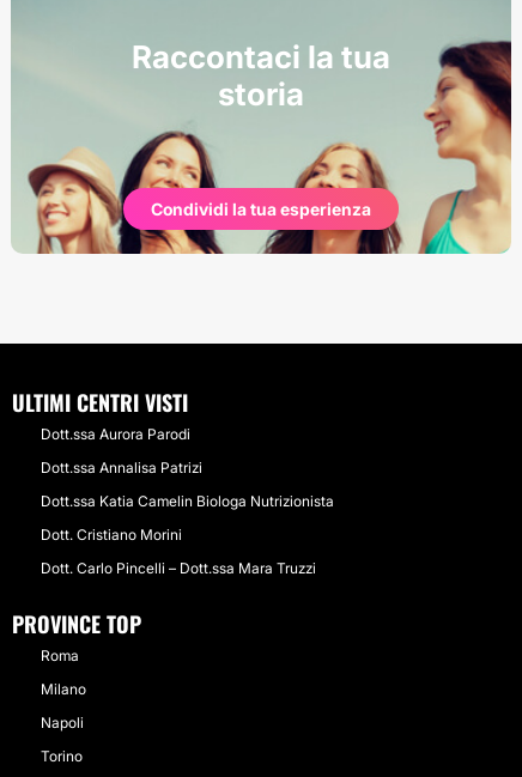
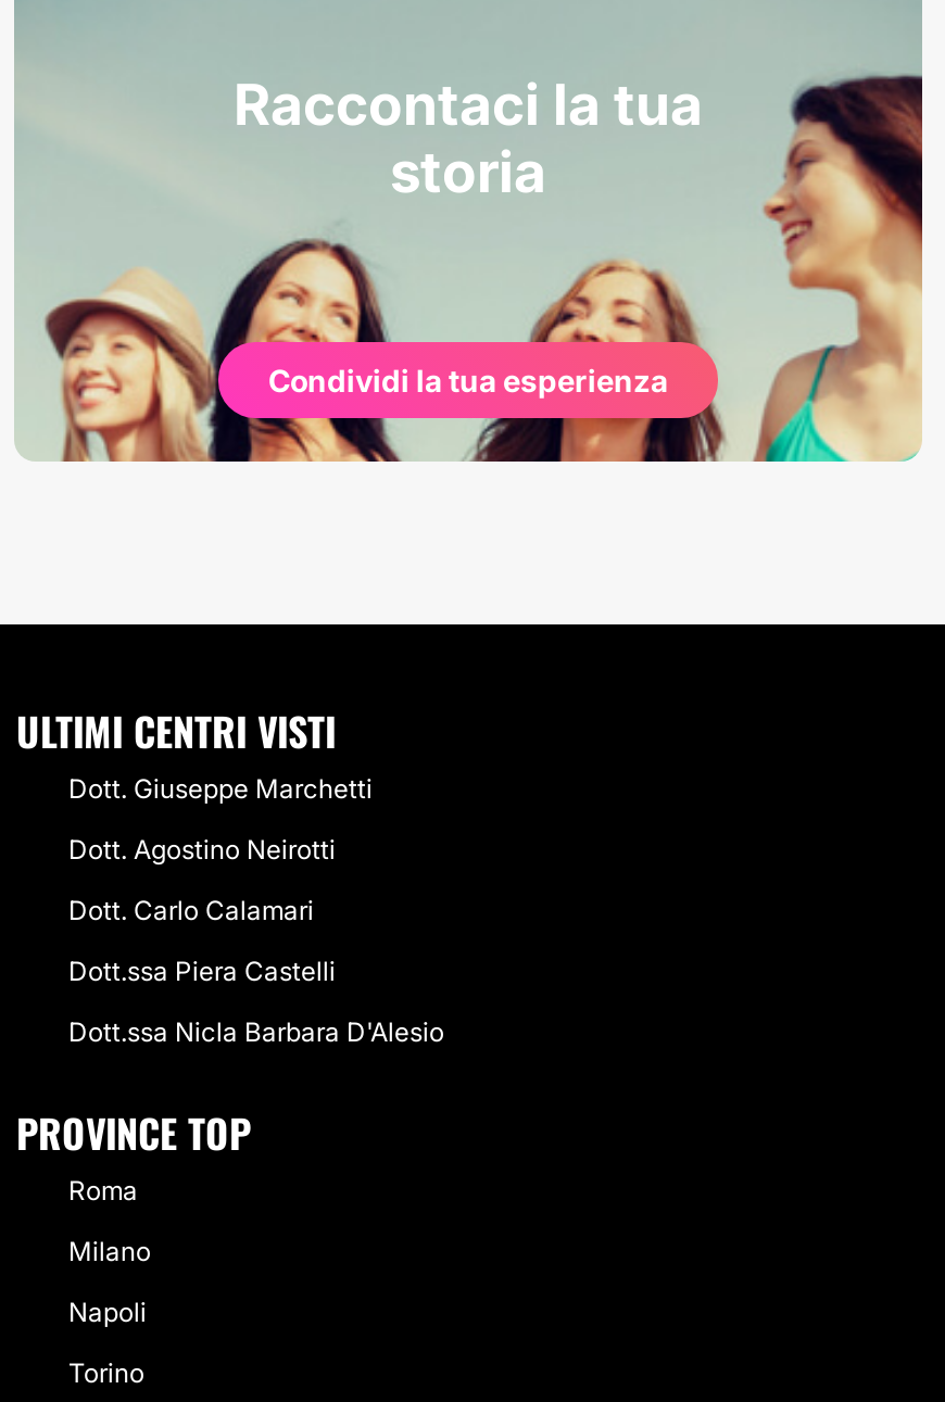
- Dott.ssa Aurora Parodi
+ Dott. Giuseppe Marchetti

- Dott.ssa Annalisa Patrizi
+ Dott. Agostino Neirotti

- Dott.ssa Katia Camelin Biologa Nutrizionista
+ Dott. Carlo Calamari

- Dott. Cristiano Morini
+ Dott.ssa Piera Castelli

- Dott. Carlo Pincelli – Dott.ssa Mara Truzzi
+ Dott.ssa Nicla Barbara D'Alesio
